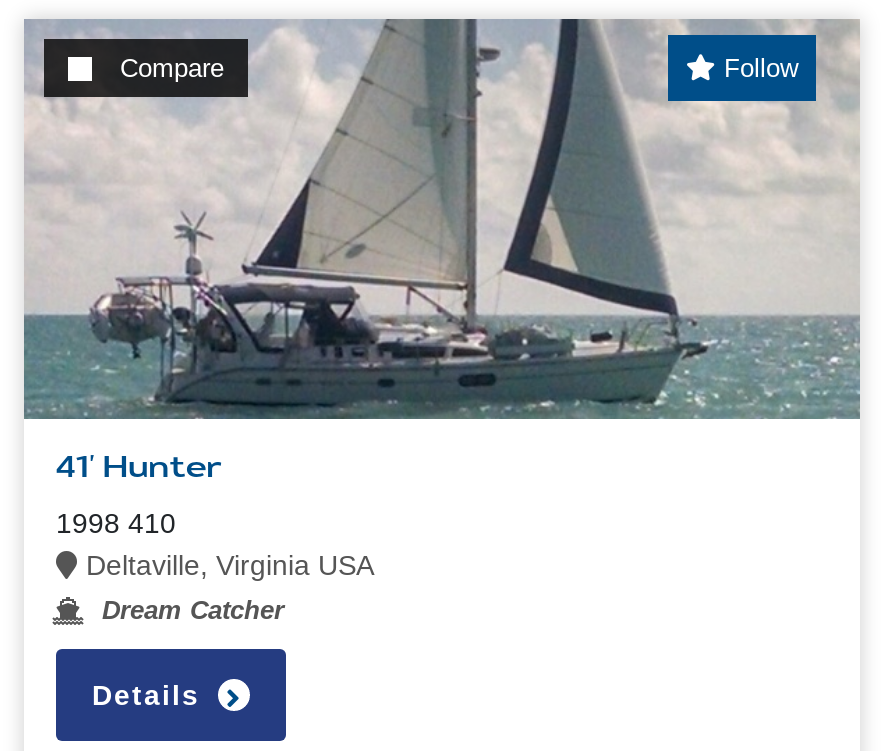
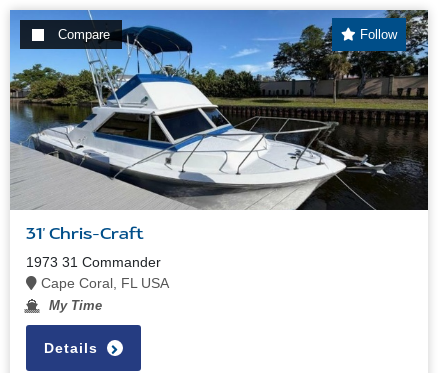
- [image]
- 41' Hunter
+ [image]
+ 31' Chris-Craft

- 1998 410
- Deltaville, Virginia USA
- Dream Catcher
+ 1973 31 Commander
+ Cape Coral, FL USA
+ My Time
